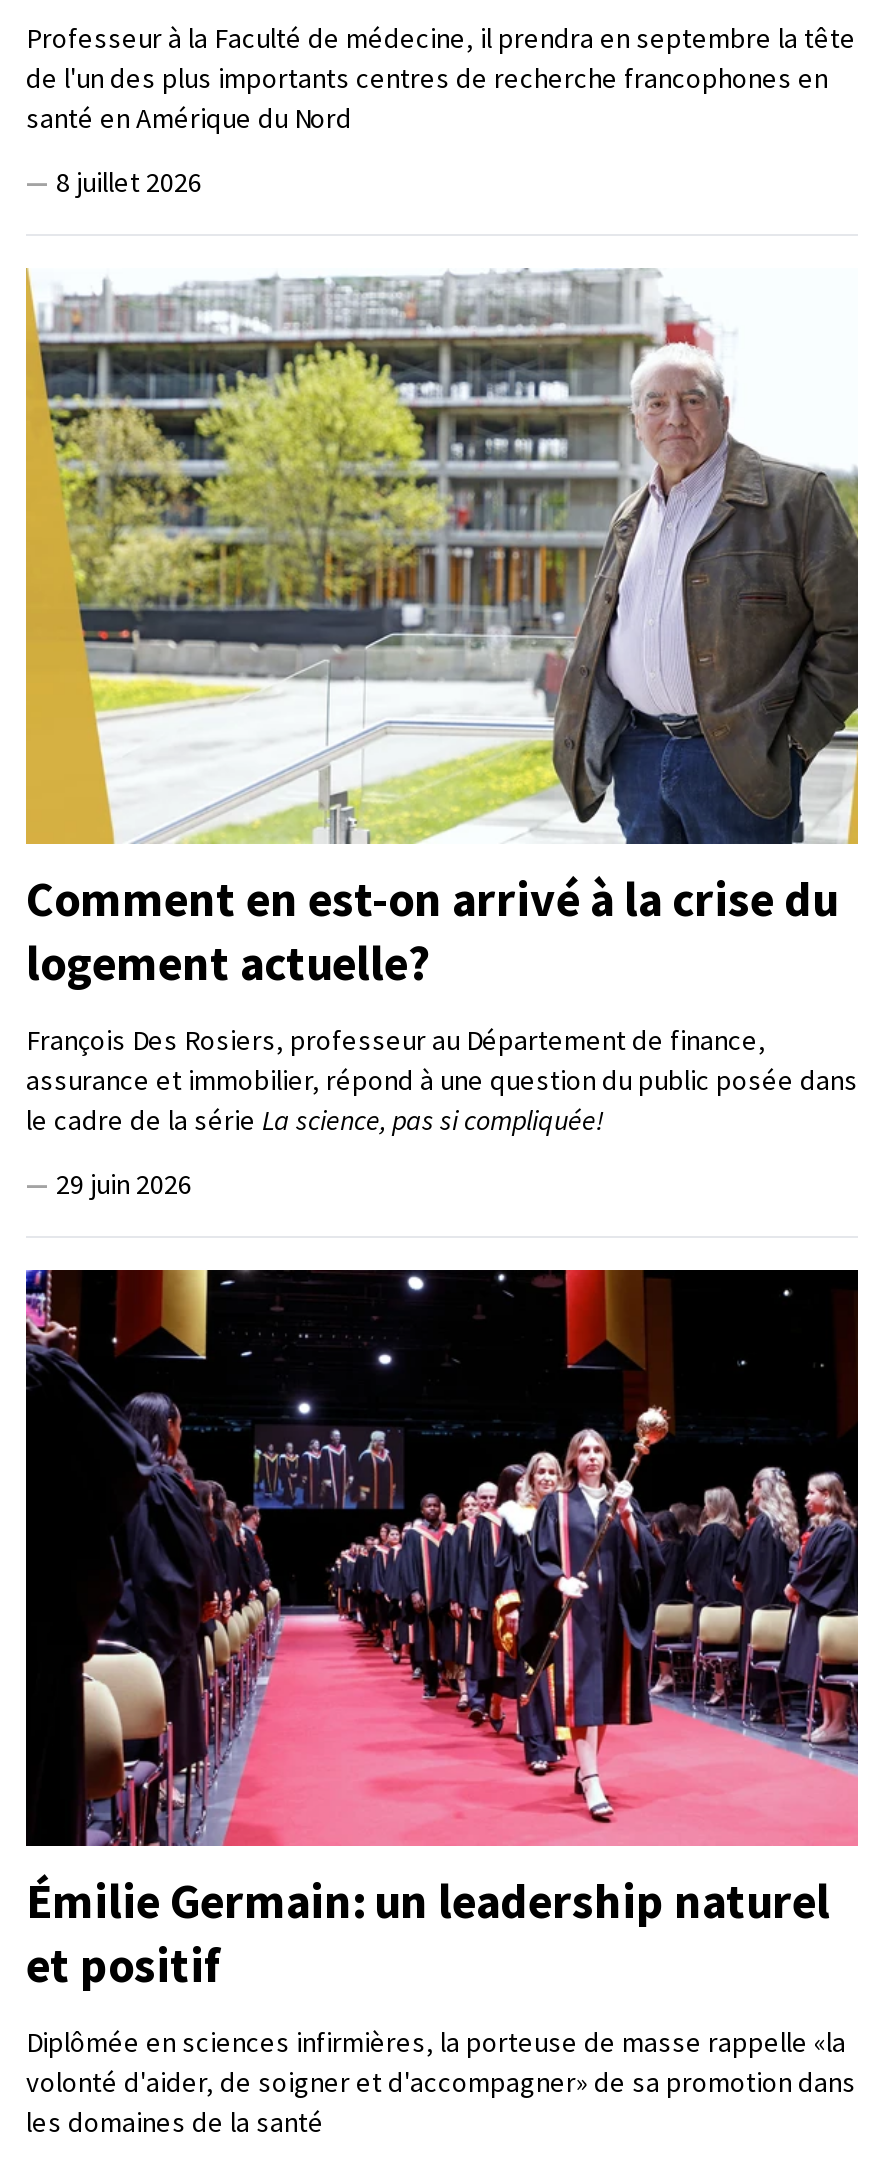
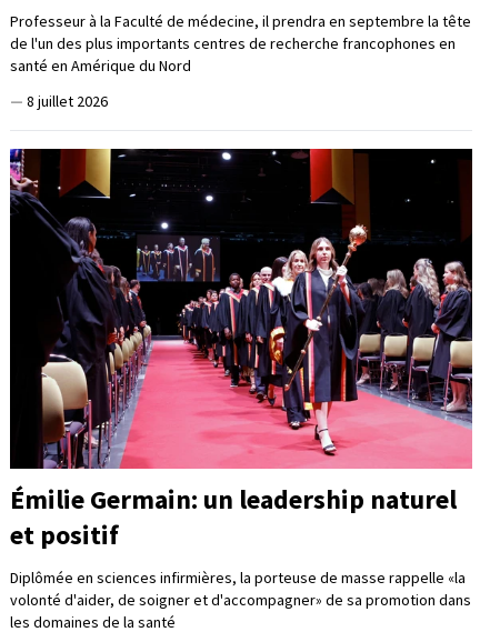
- [image]
- Comment en est-on arrivé à la crise du
- logement actuelle?
- François Des Rosiers, professeur au Département de finance,
- assurance et immobilier, répond à une question du public posée dans
- le cadre de la série La science, pas si compliquée!
- — 29 juin 2026
